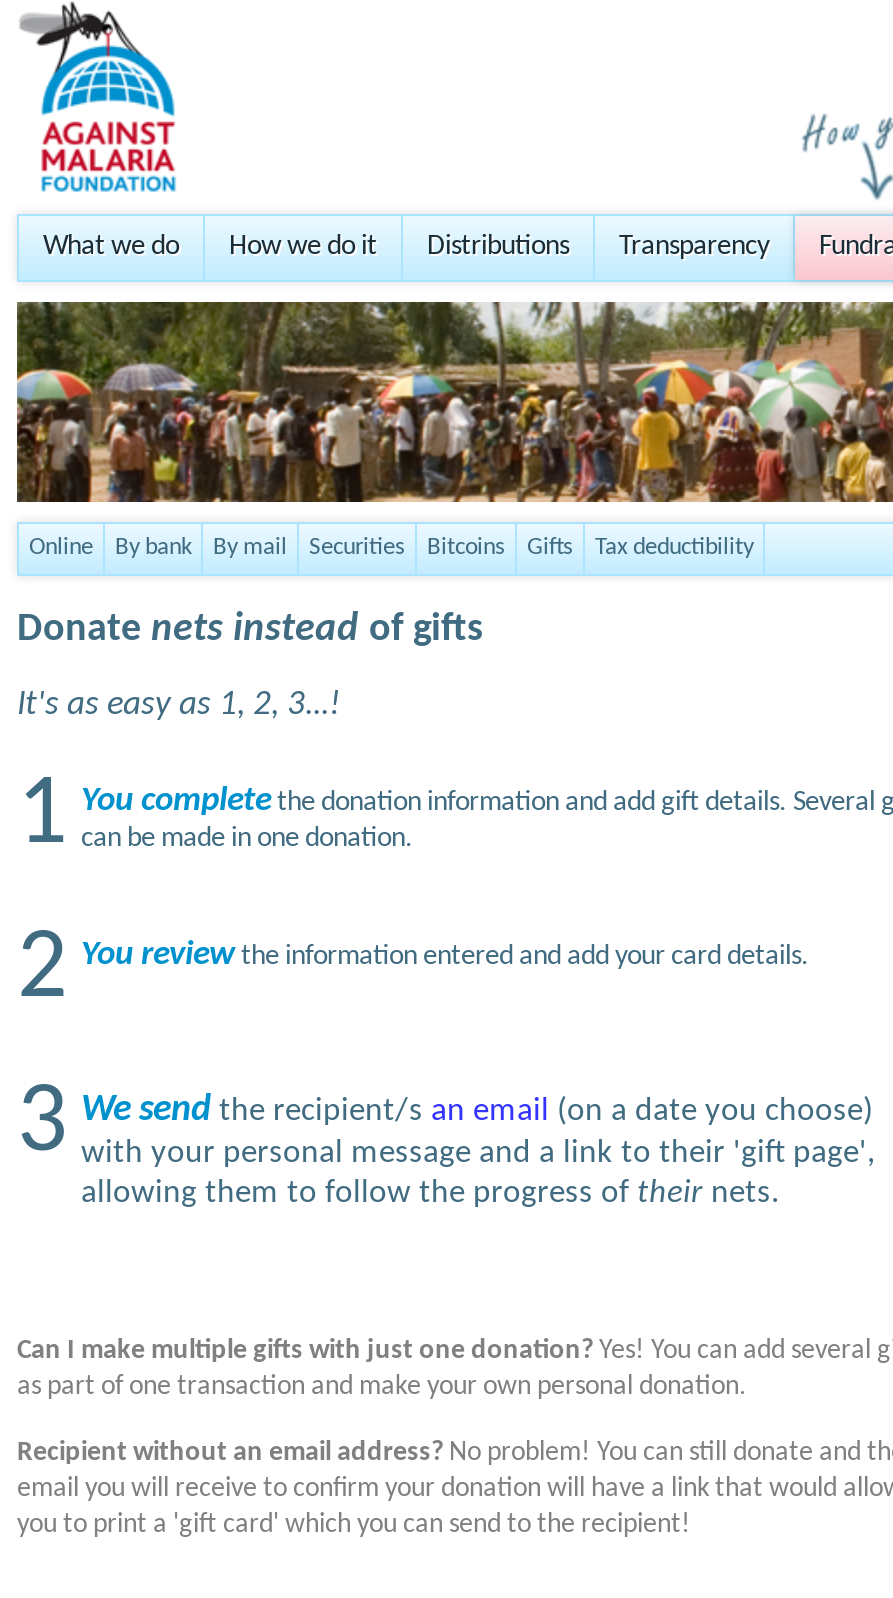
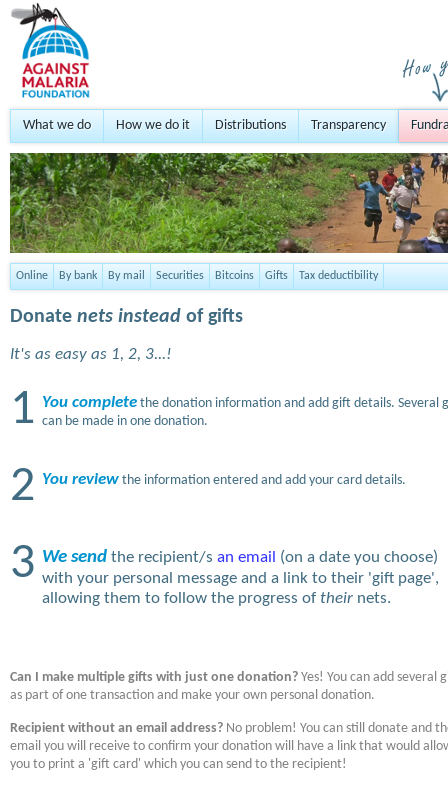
- [image]
+ [image]
